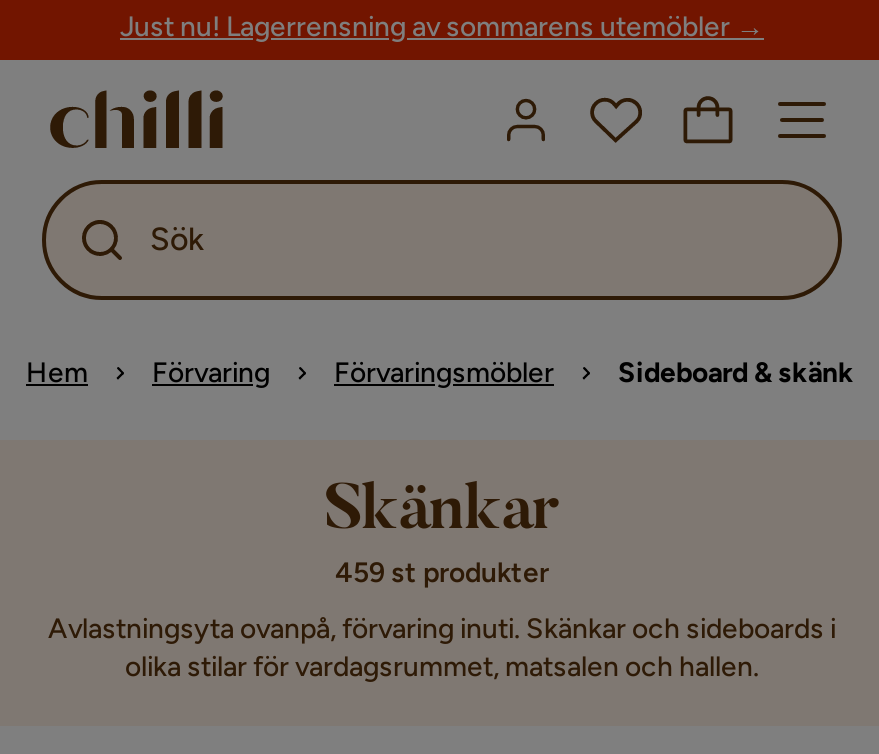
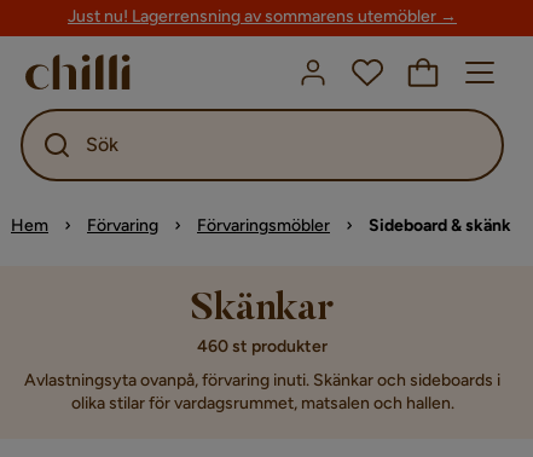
- 459 st produkter
+ 460 st produkter
